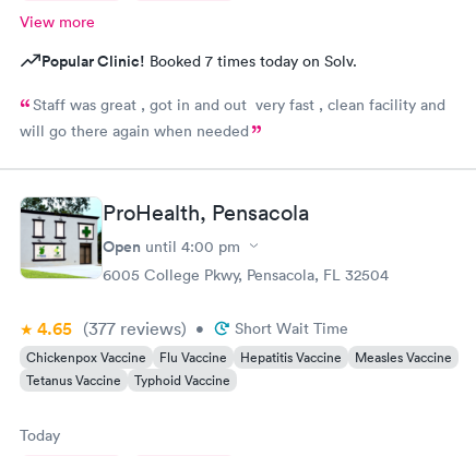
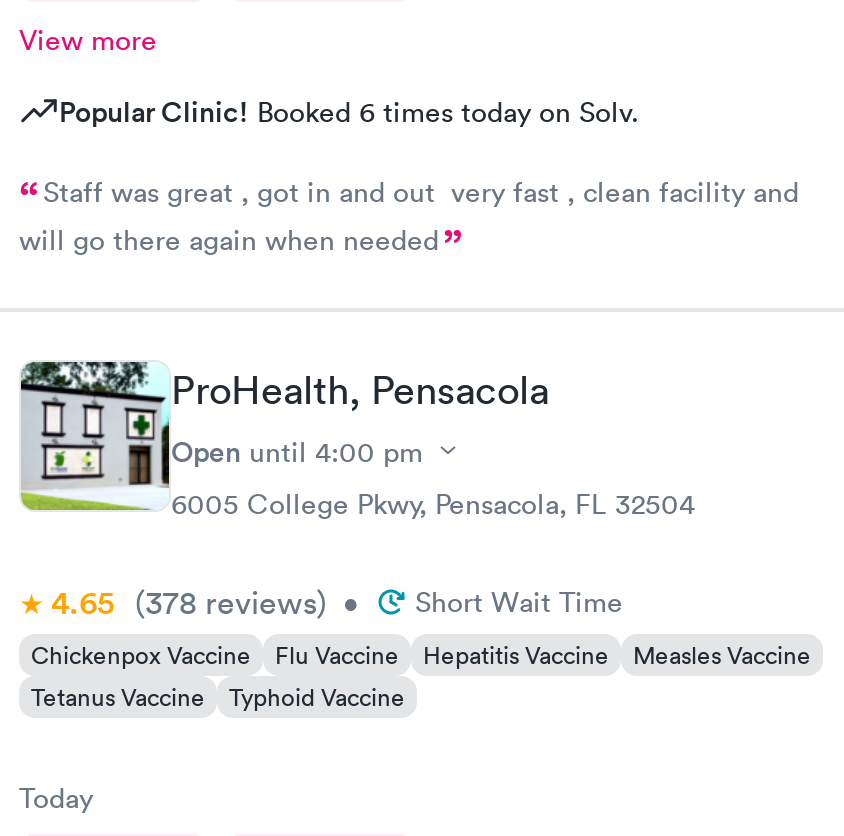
- Popular Clinic! Booked 7 times today on Solv.
+ Popular Clinic! Booked 6 times today on Solv.

- 4.65 (377 reviews) • Short Wait Time
+ 4.65 (378 reviews) • Short Wait Time
